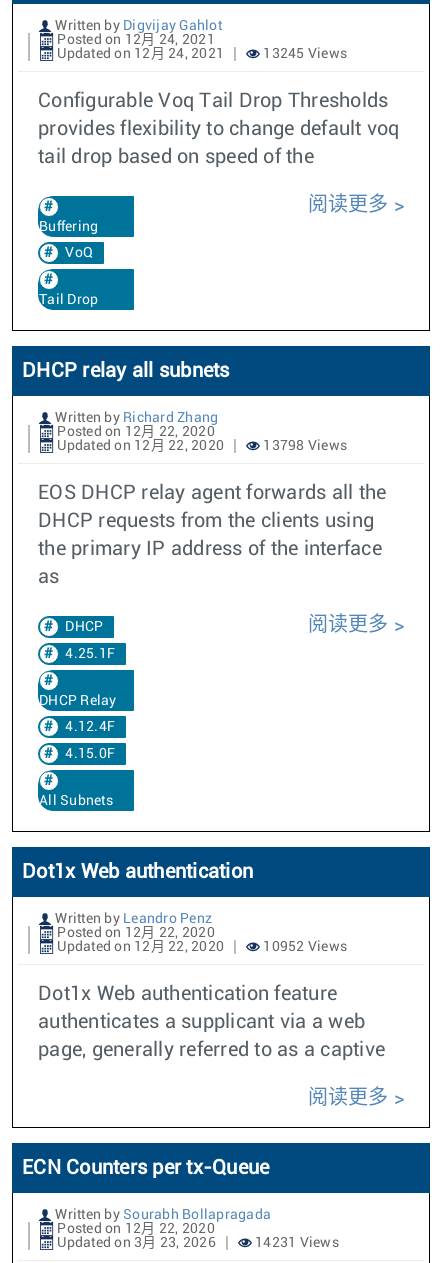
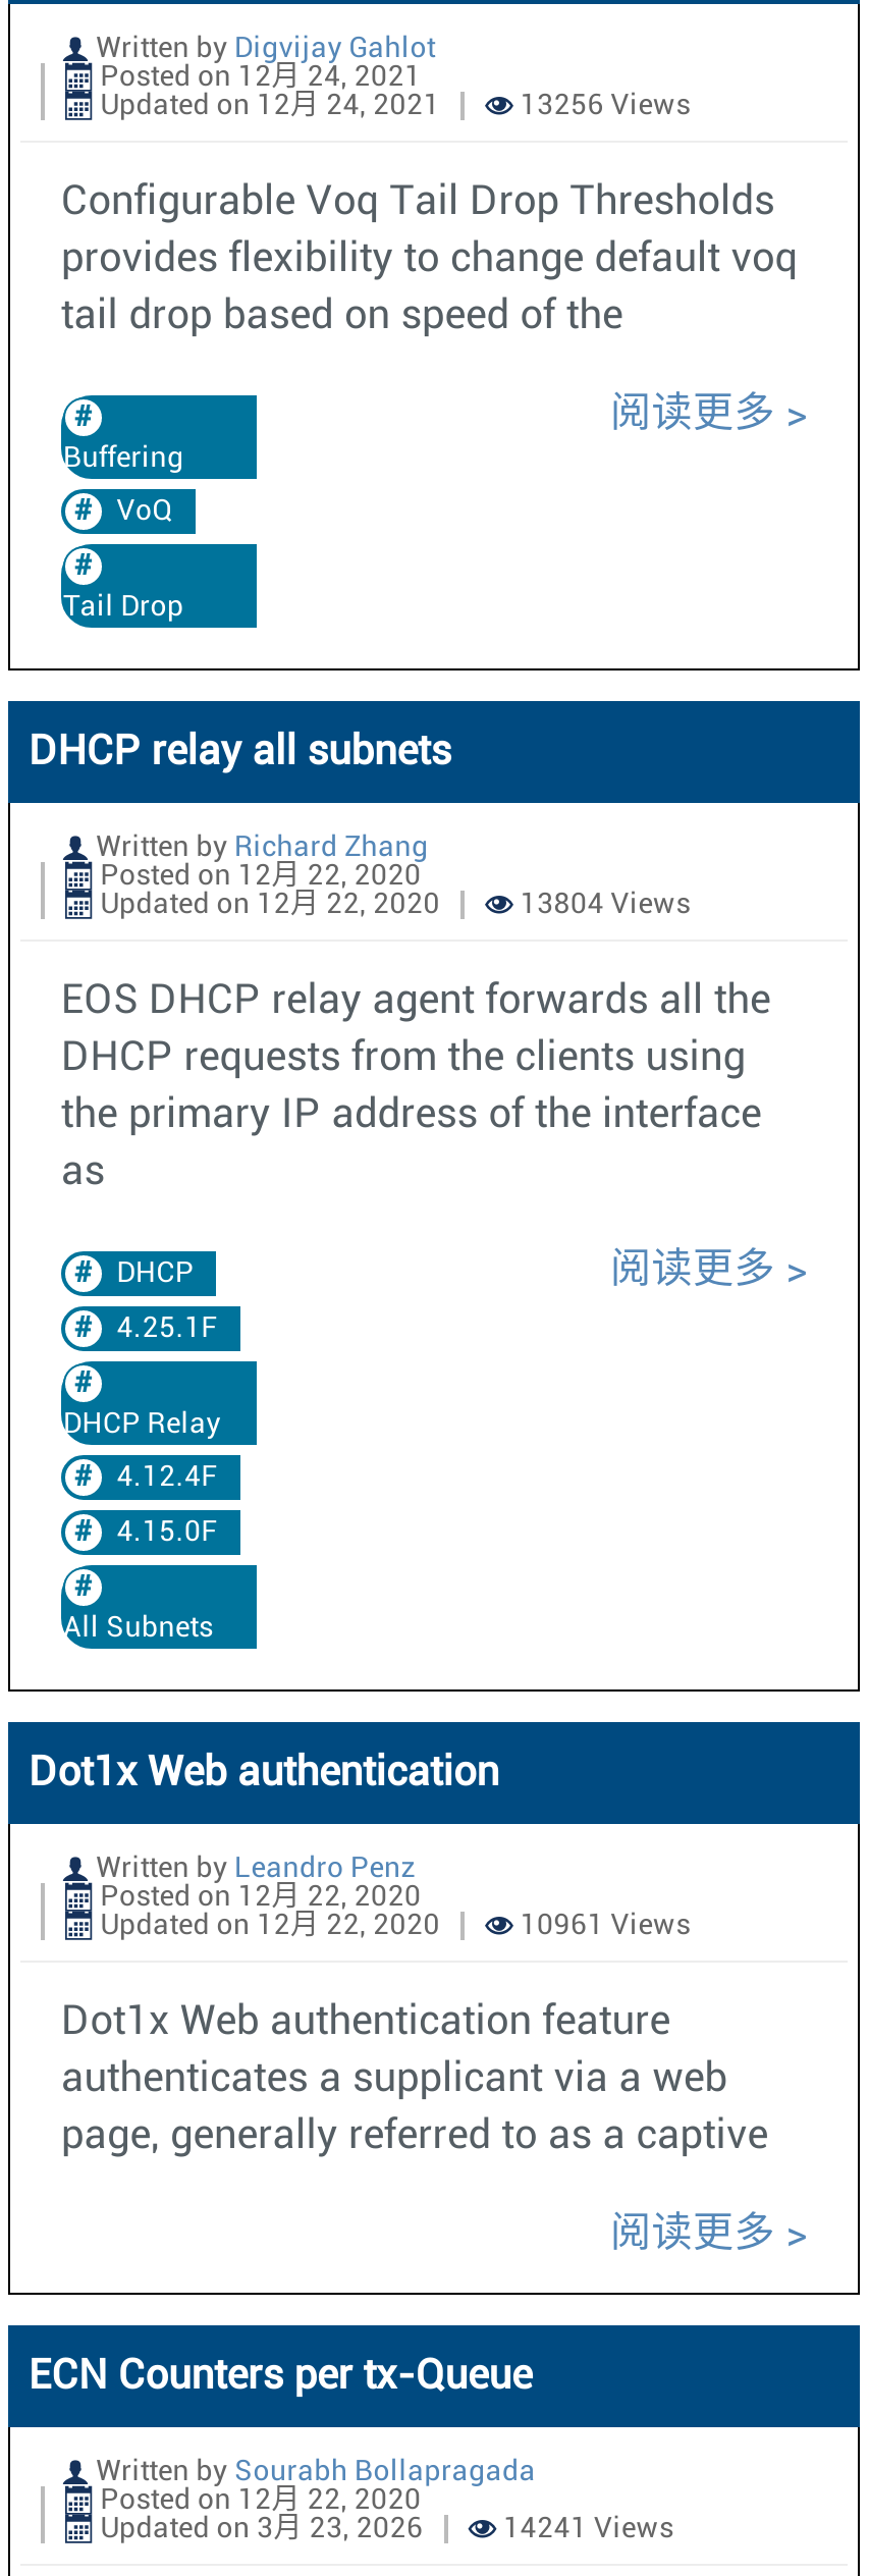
- 13245 Views
+ 13256 Views

- 13798 Views
+ 13804 Views

- 10952 Views
+ 10961 Views

- 14231 Views
+ 14241 Views
